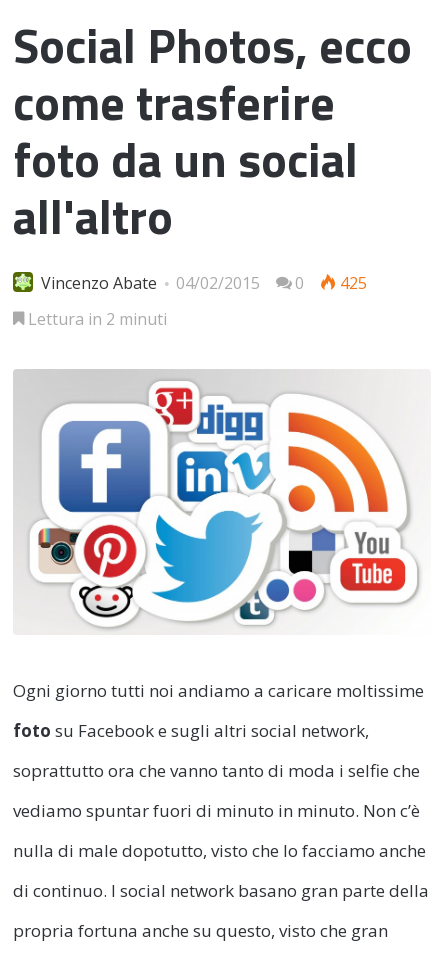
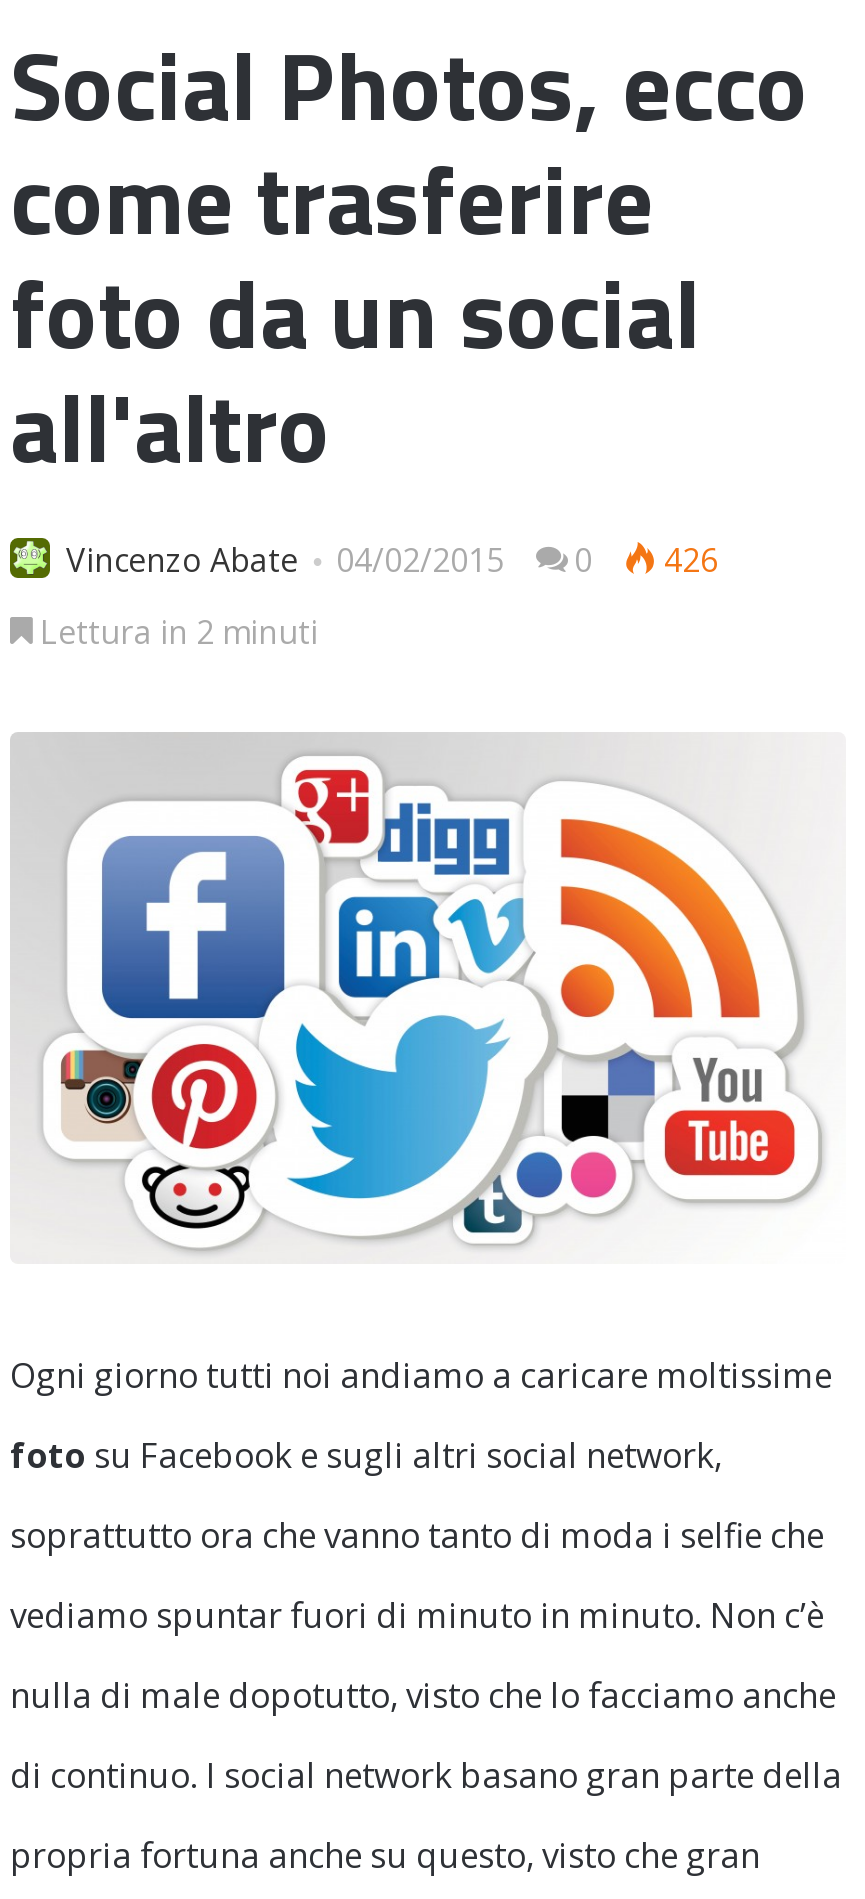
- Vincenzo Abate 04/02/2015 0 425
+ Vincenzo Abate 04/02/2015 0 426
